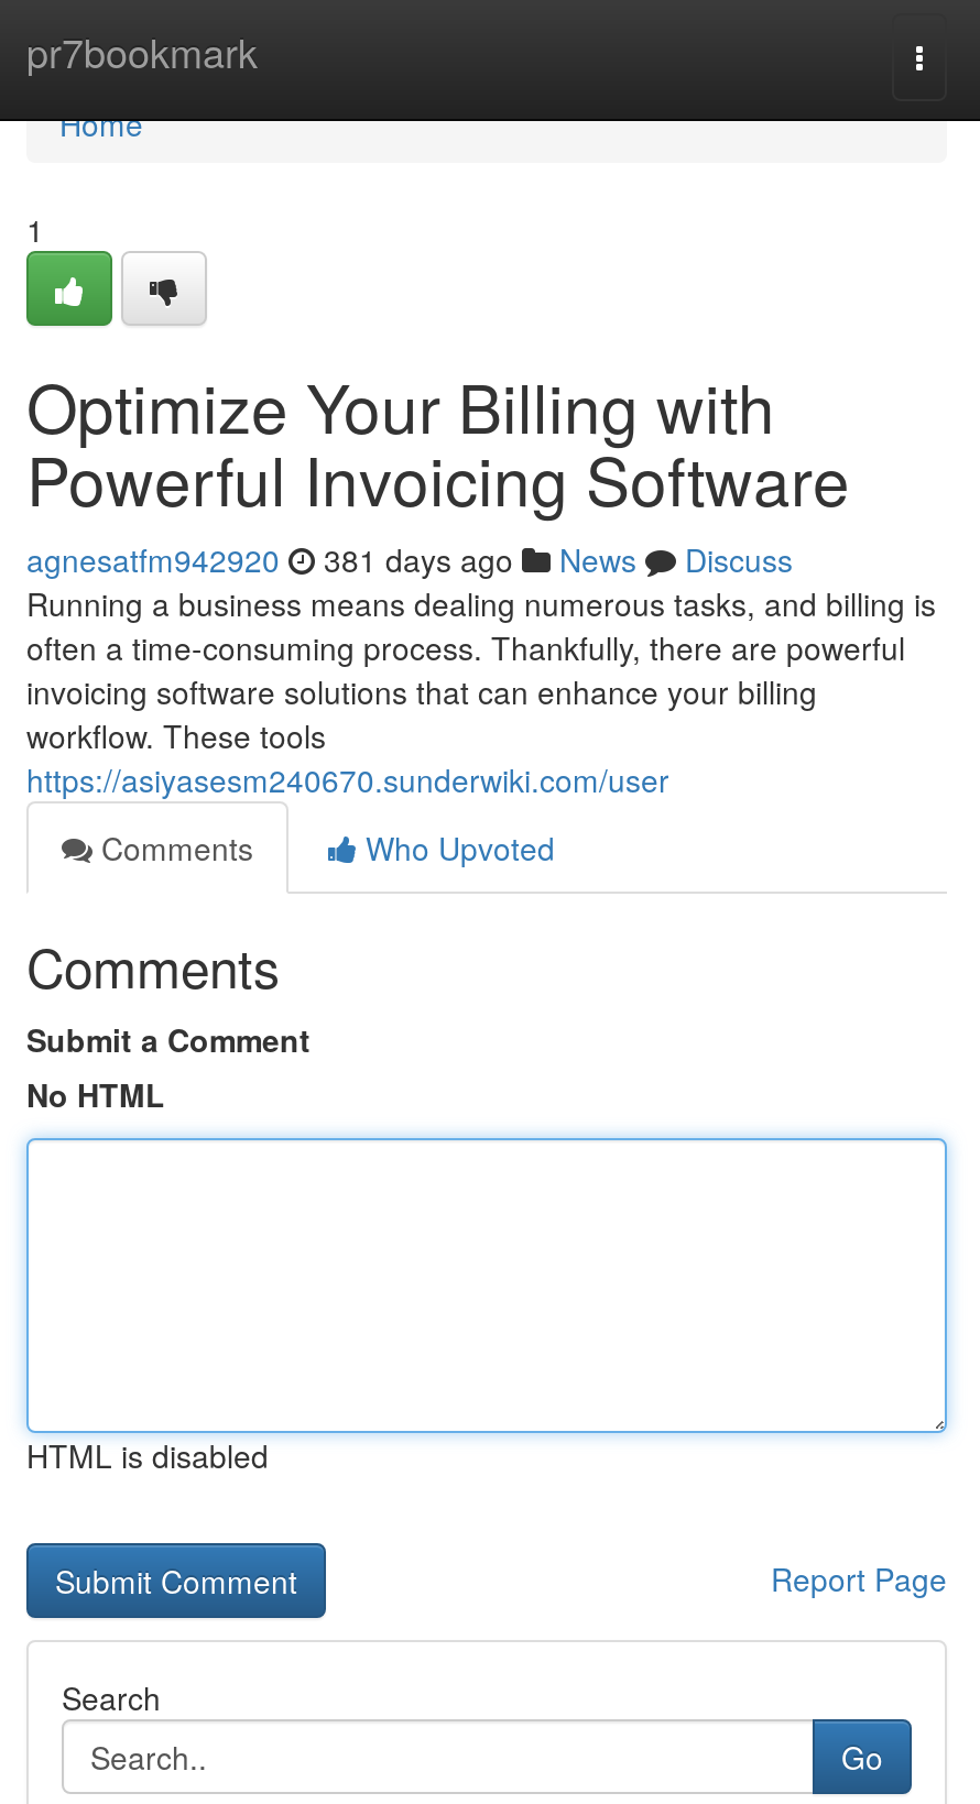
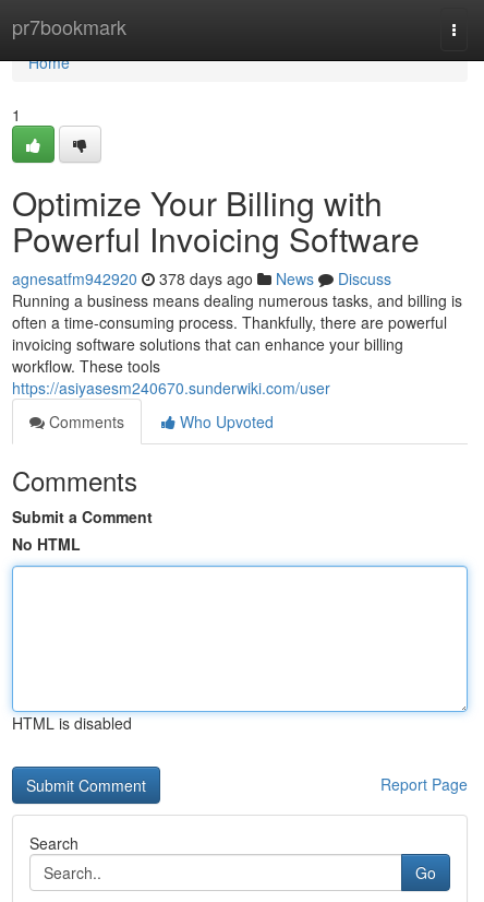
- agnesatfm942920 381 days ago News Discuss
+ agnesatfm942920 378 days ago News Discuss
